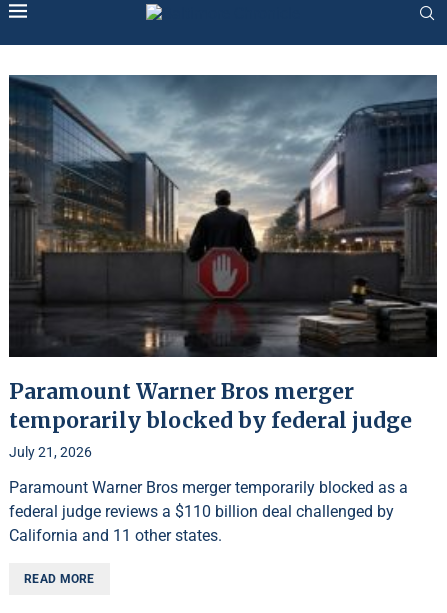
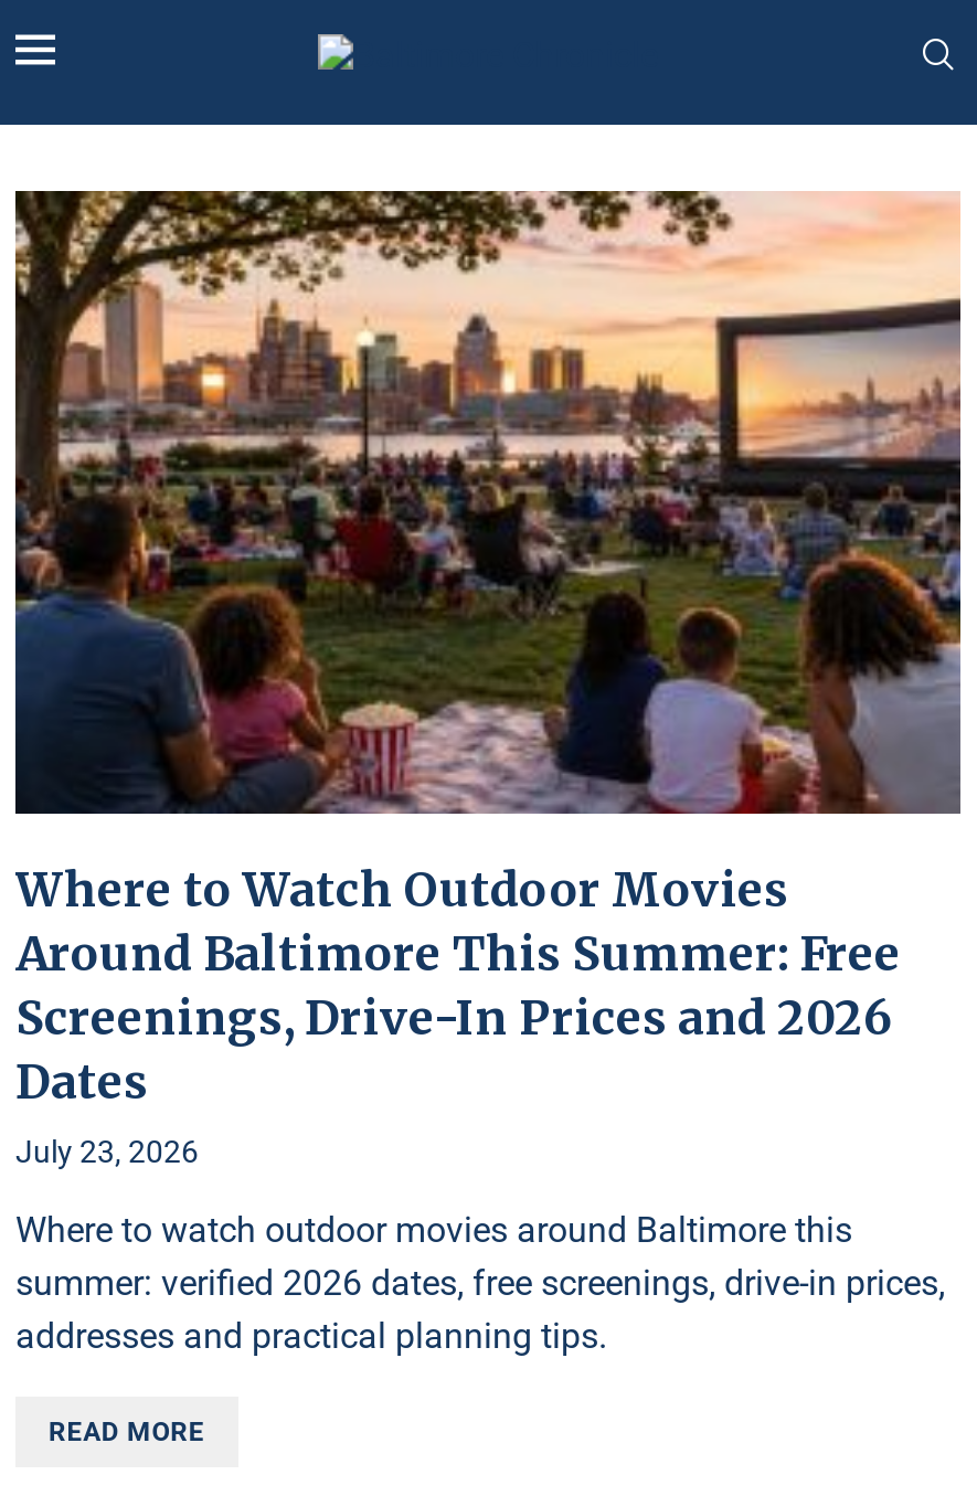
- [image]
- Paramount Warner Bros merger
- temporarily blocked by federal judge
- July 21, 2026
+ [image]
+ Where to Watch Outdoor Movies
+ Around Baltimore This Summer: Free
+ Screenings, Drive-In Prices and 2026
+ Dates
+ July 23, 2026

- Paramount Warner Bros merger temporarily blocked as a
- federal judge reviews a $110 billion deal challenged by
- California and 11 other states.
+ Where to watch outdoor movies around Baltimore this
+ summer: verified 2026 dates, free screenings, drive-in prices,
+ addresses and practical planning tips.
